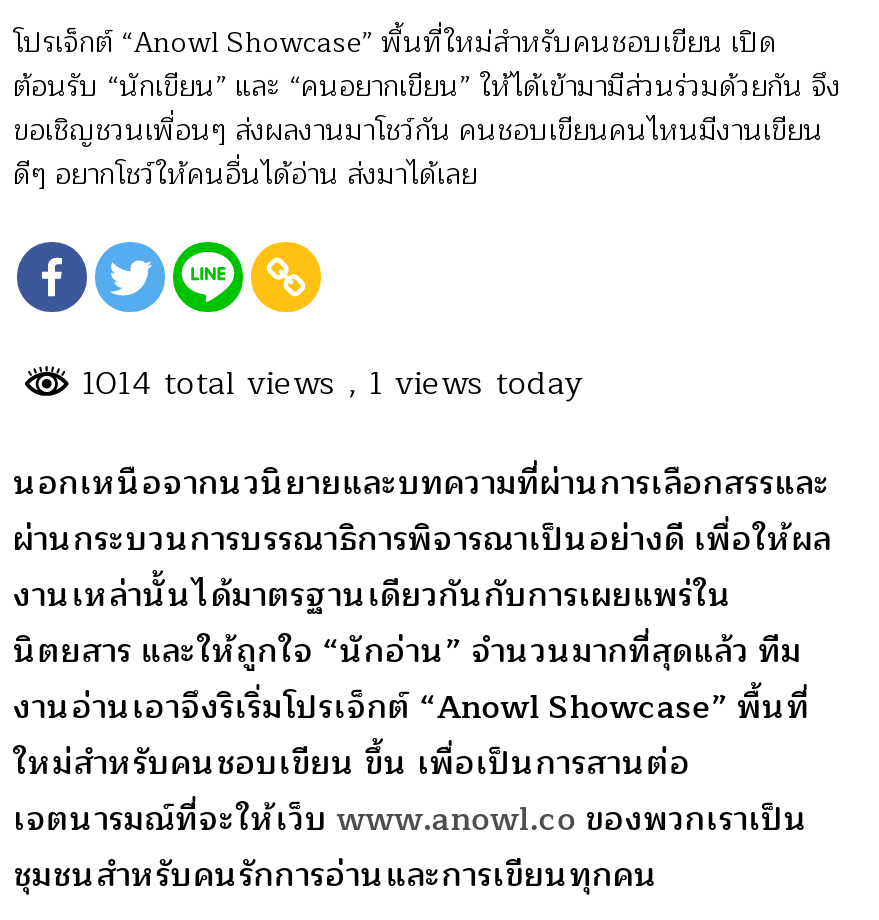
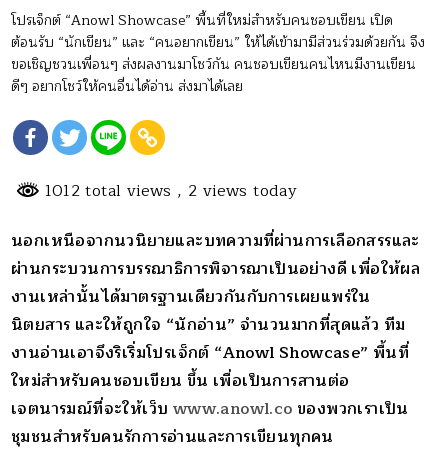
- 1014 total views, 1 views today
+ 1012 total views, 2 views today
